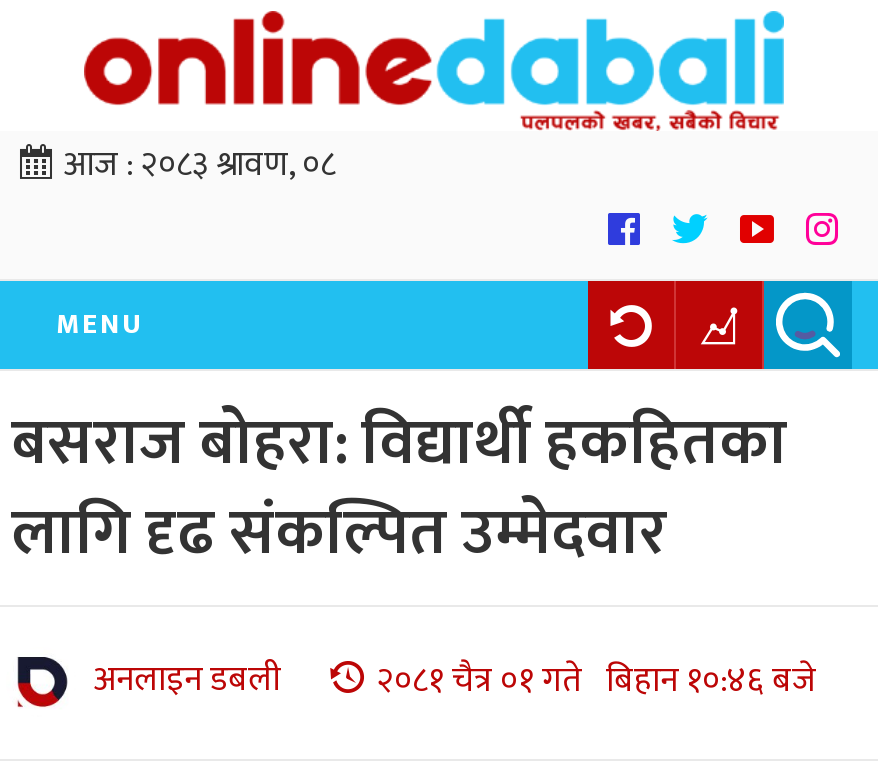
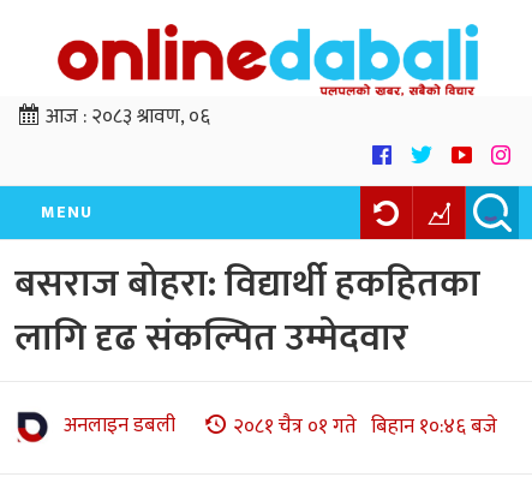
- आज : २०८३ श्रावण, ०८
+ आज : २०८३ श्रावण, ०६
